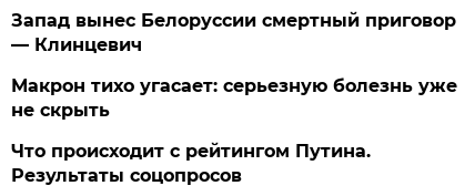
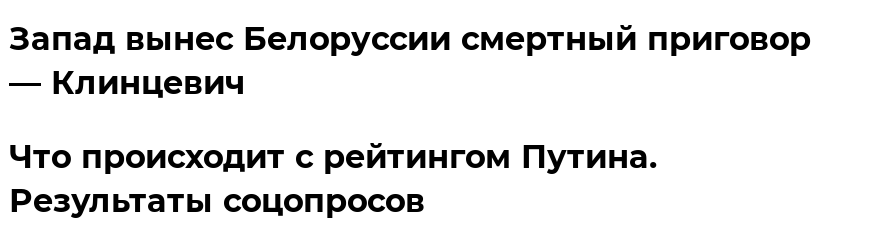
- Макрон тихо угасает: серьезную болезнь уже
- не скрыть
